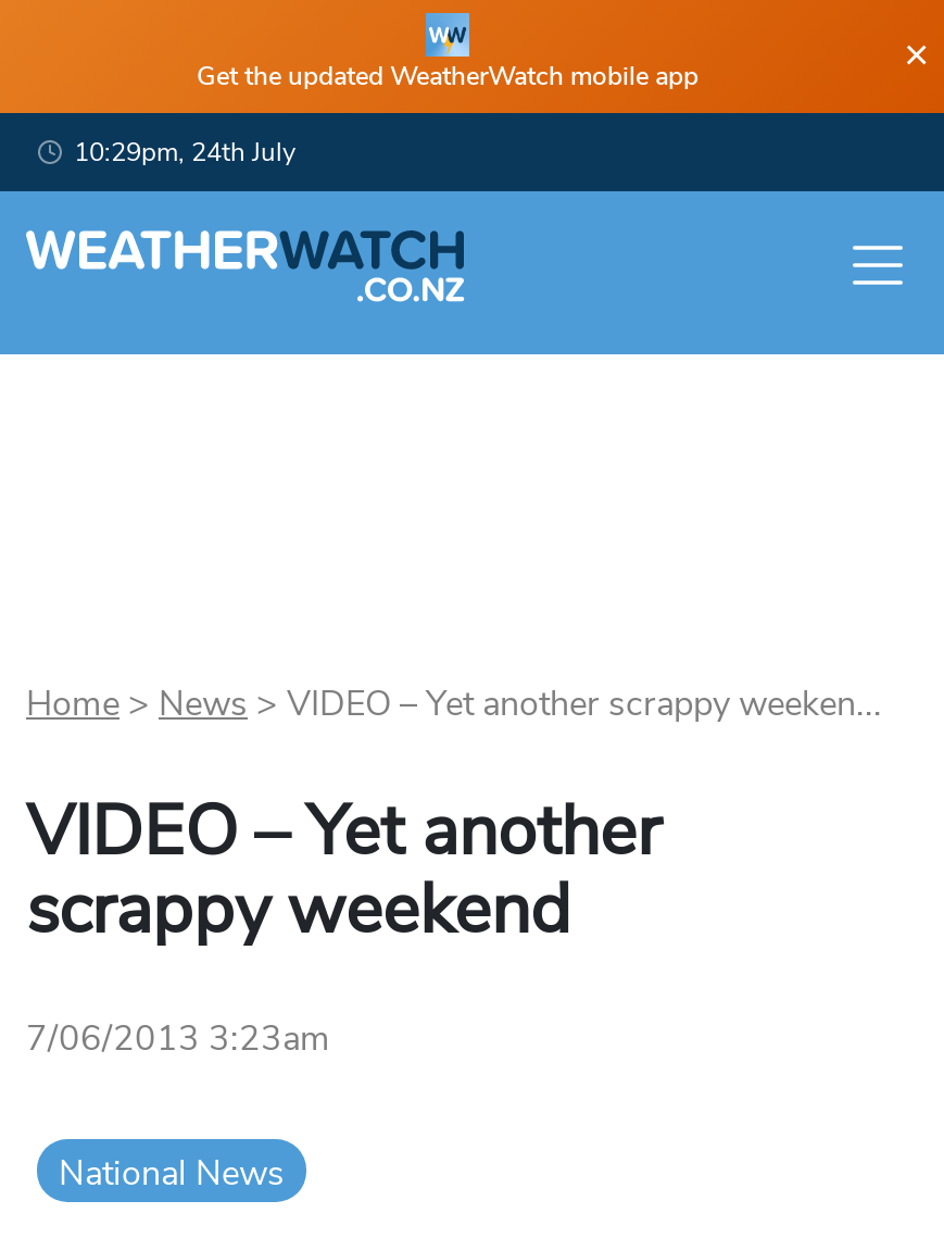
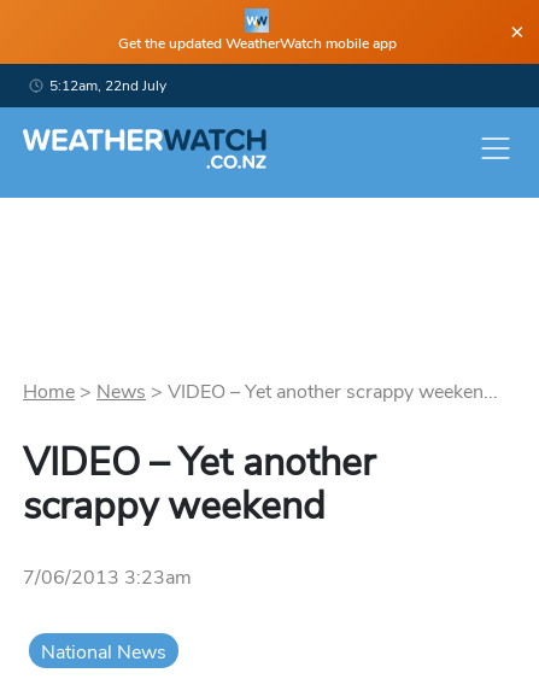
- 10:29pm, 24th July
+ 5:12am, 22nd July
